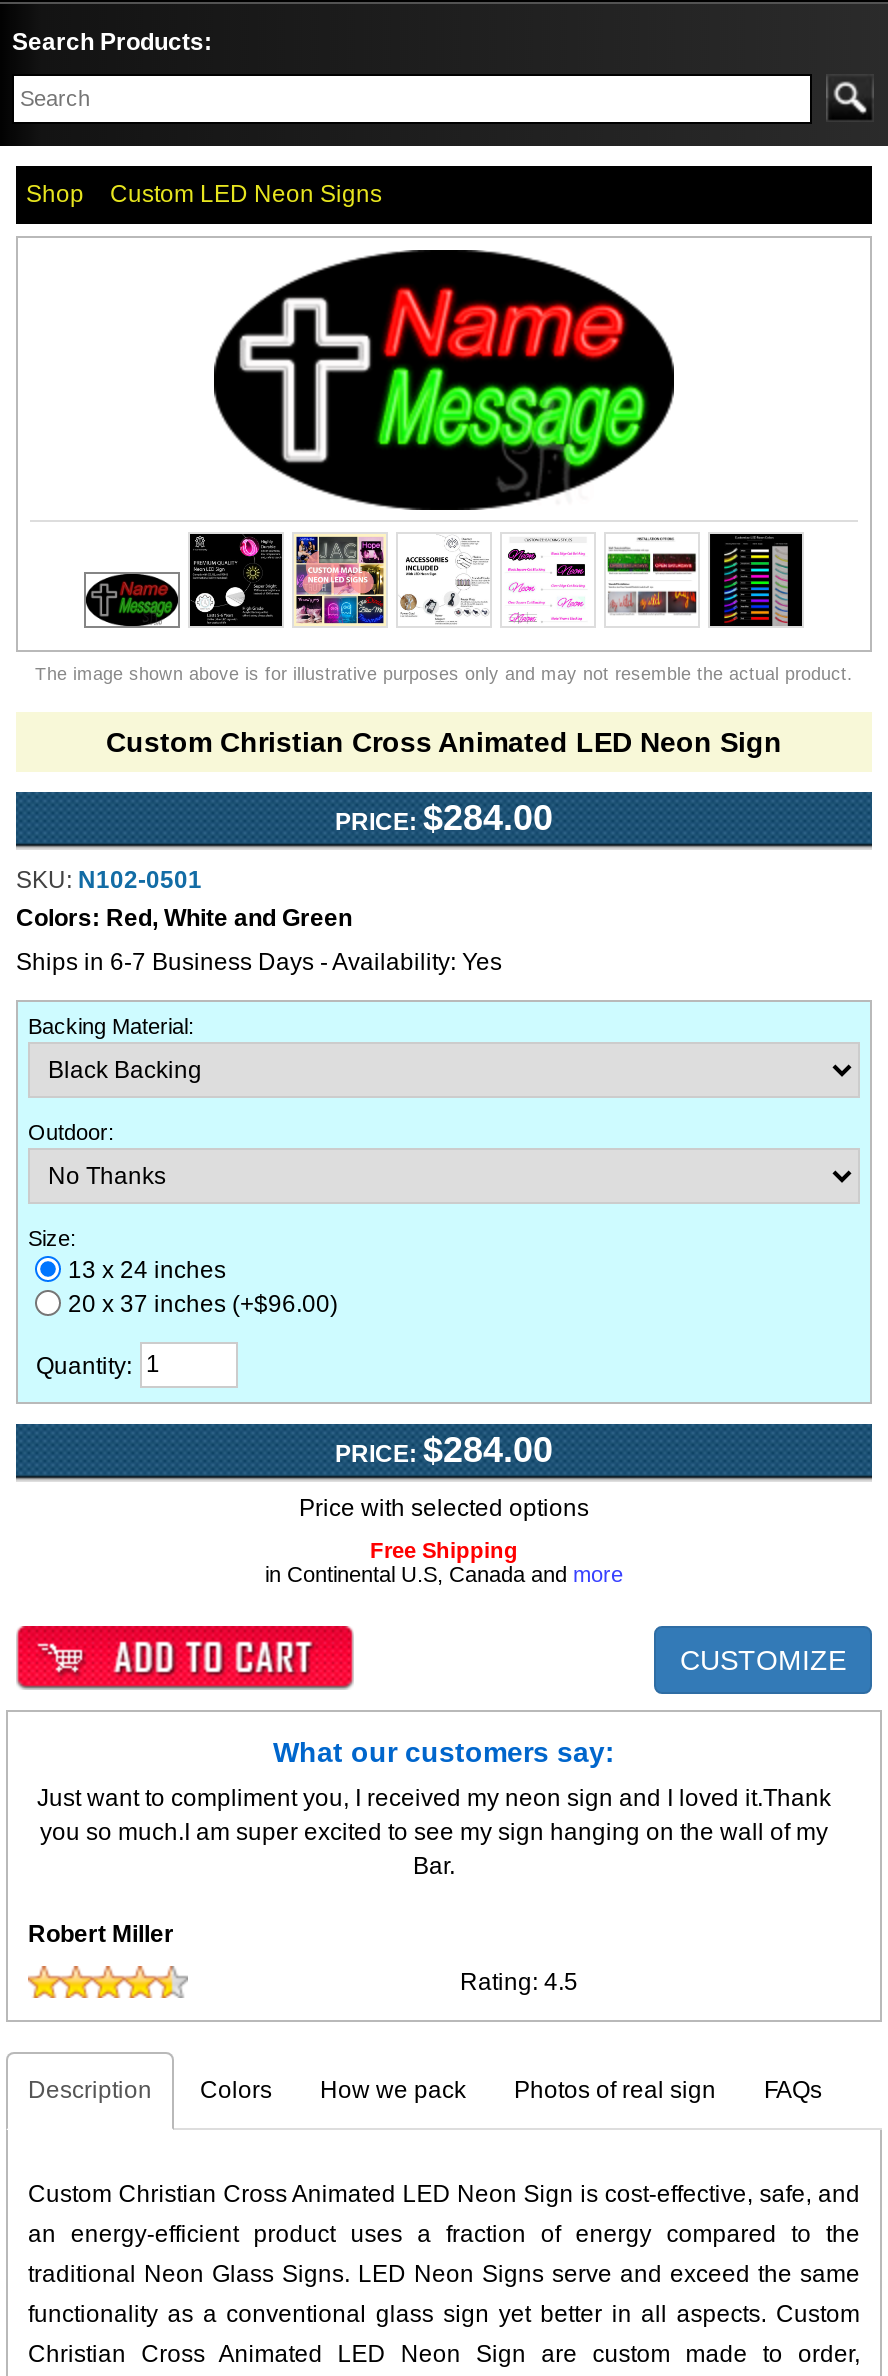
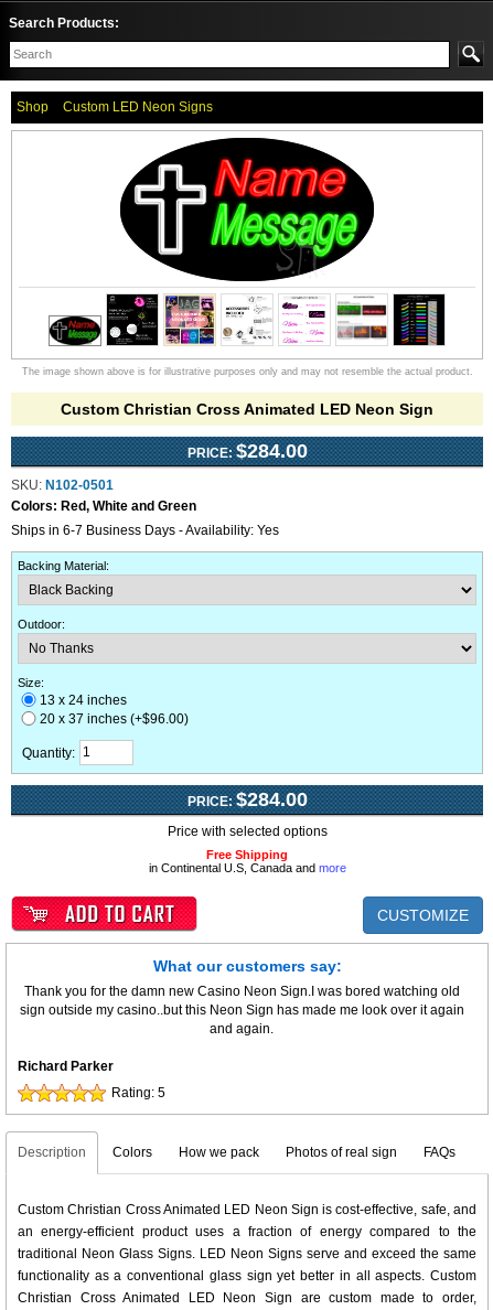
- Just want to compliment you, I received my neon sign and I loved it.Thank
- you so much.I am super excited to see my sign hanging on the wall of my
- Bar.
+ Thank you for the damn new Casino Neon Sign.I was bored watching old
+ sign outside my casino..but this Neon Sign has made me look over it again
+ and again.

- Robert Miller
+ Richard Parker

- Rating: 4.5
+ Rating: 5
